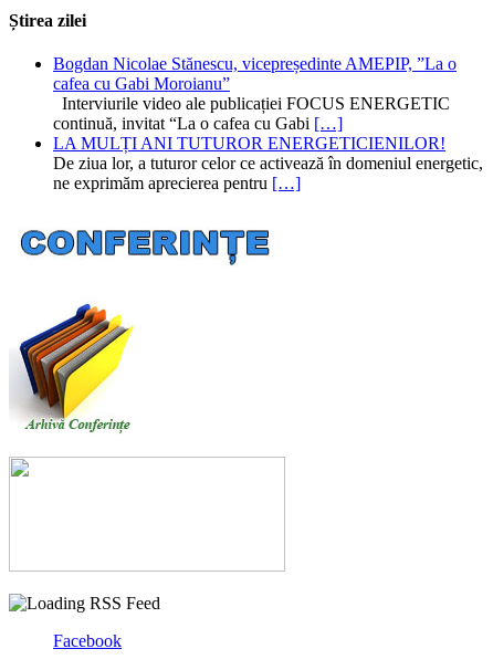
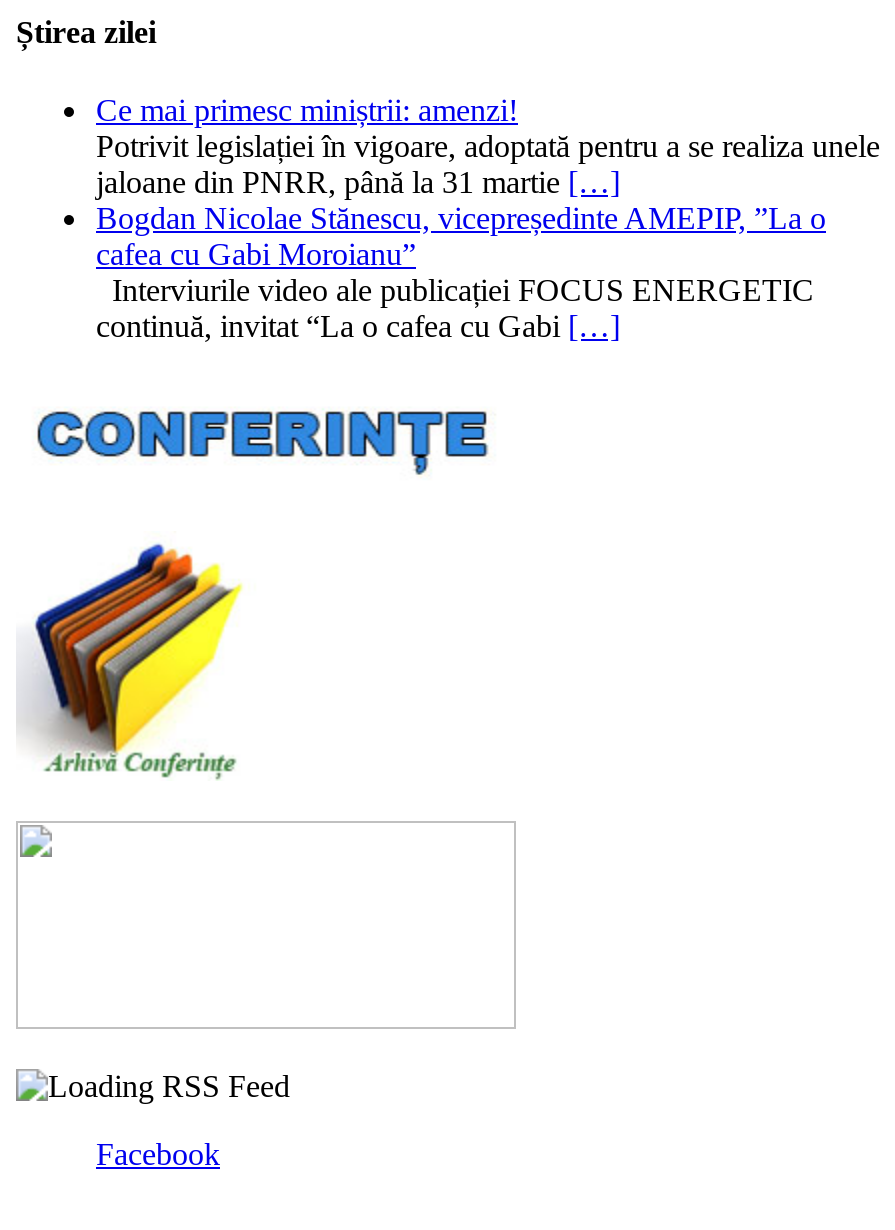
+ Ce mai primesc miniștrii: amenzi!
+ Potrivit legislației în vigoare, adoptată pentru a se realiza unele
+ jaloane din PNRR, până la 31 martie […]

moved down: Bogdan Nicolae Stănescu, vicepreședinte AMEPIP, ”La o | cafea cu Gabi Moroianu” | Interviurile video ale publicației FOCUS ENERGETIC | continuă, invitat “La o cafea cu Gabi […]

- LA MULȚI ANI TUTUROR ENERGETICIENILOR!
- De ziua lor, a tuturor celor ce activează în domeniul energetic,
- ne exprimăm aprecierea pentru […]
